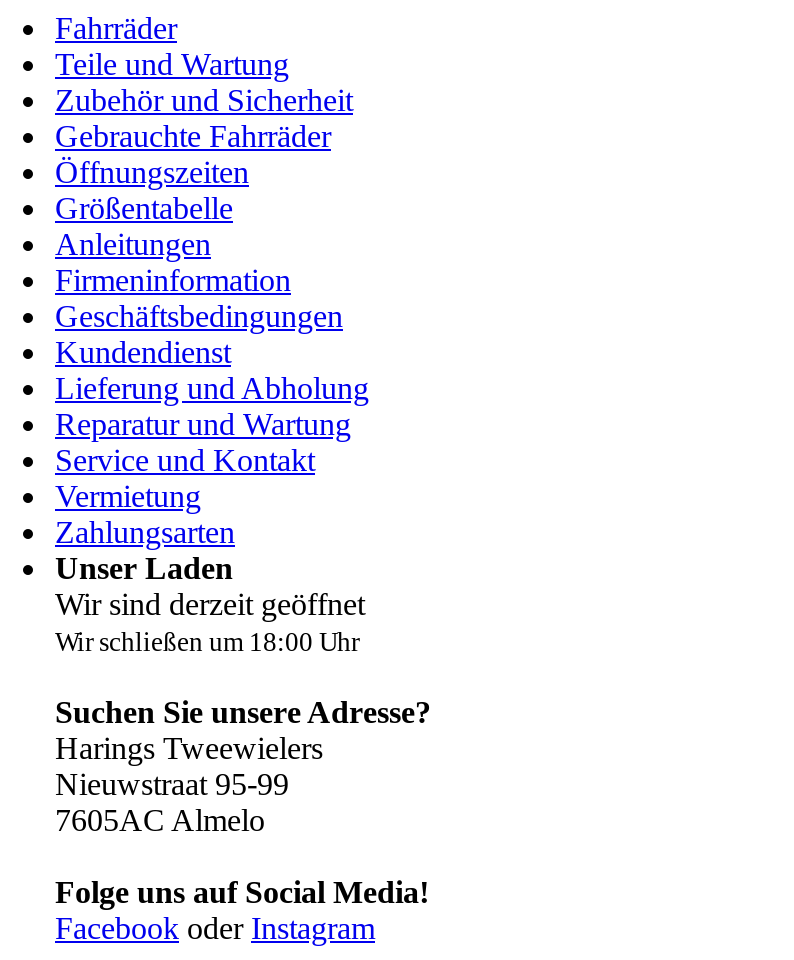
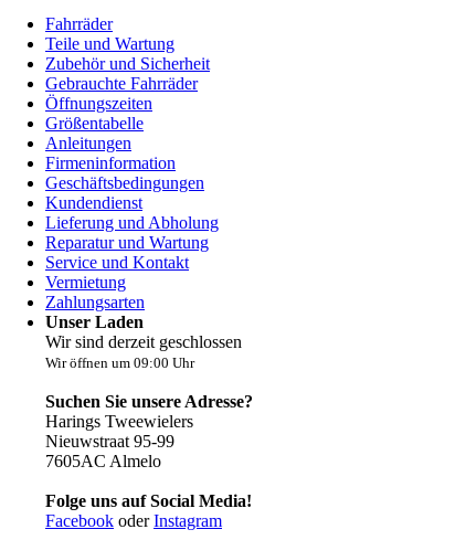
- Wir sind derzeit geöffnet
+ Wir sind derzeit geschlossen

- Wir schließen um 18:00 Uhr
+ Wir öffnen um 09:00 Uhr
